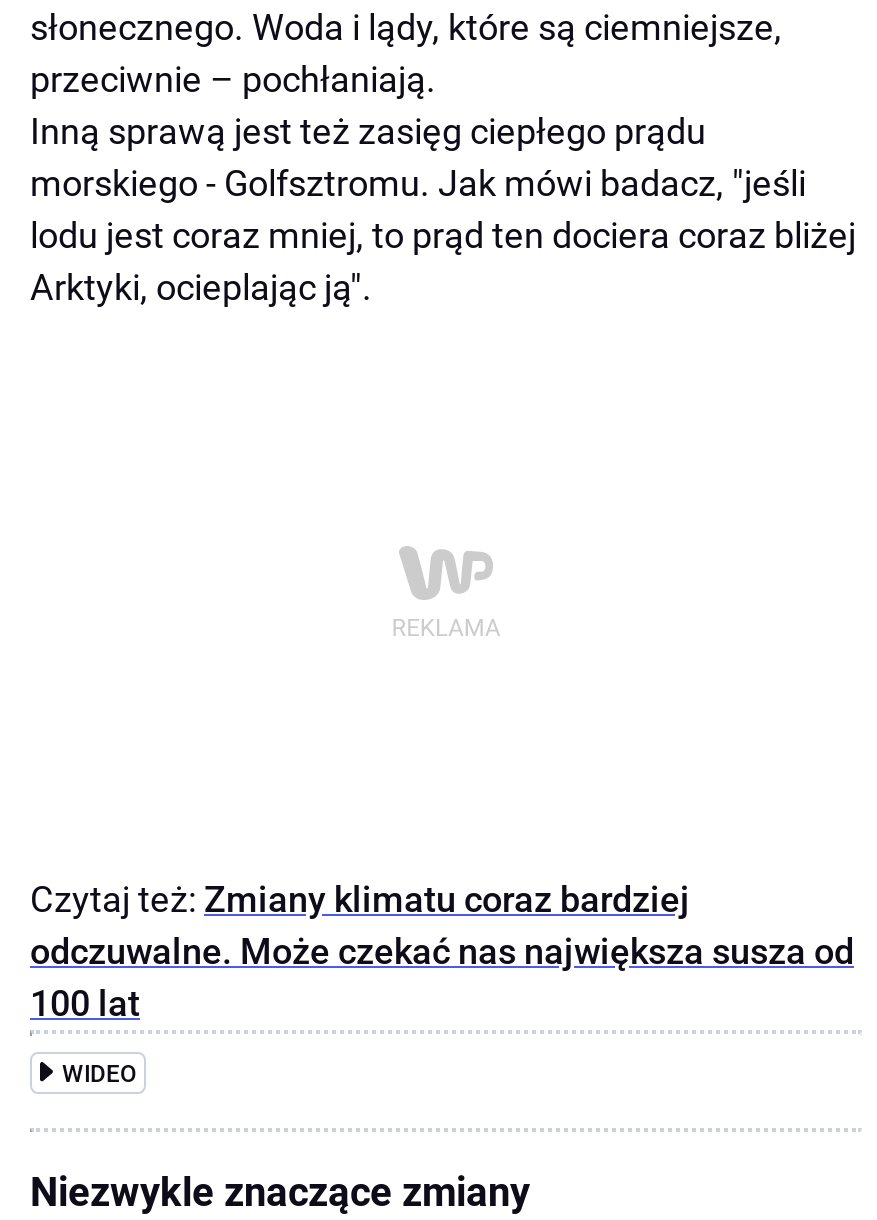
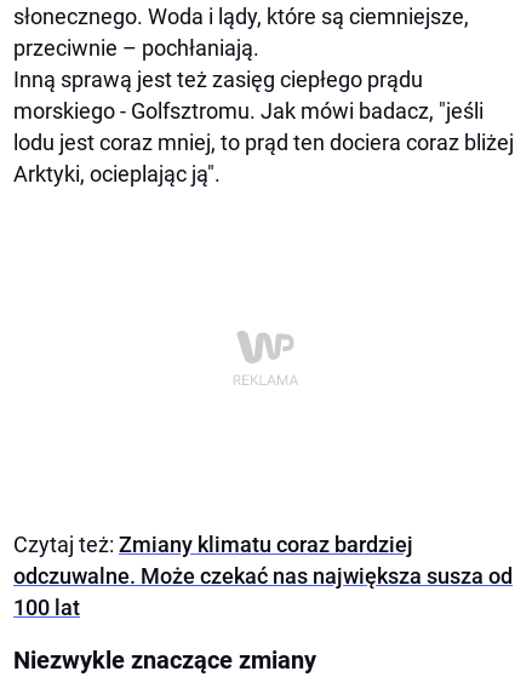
- WIDEO
